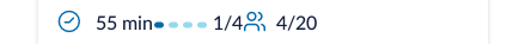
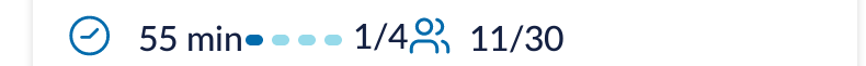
- 1/4 4/20
+ 1/4 11/30
